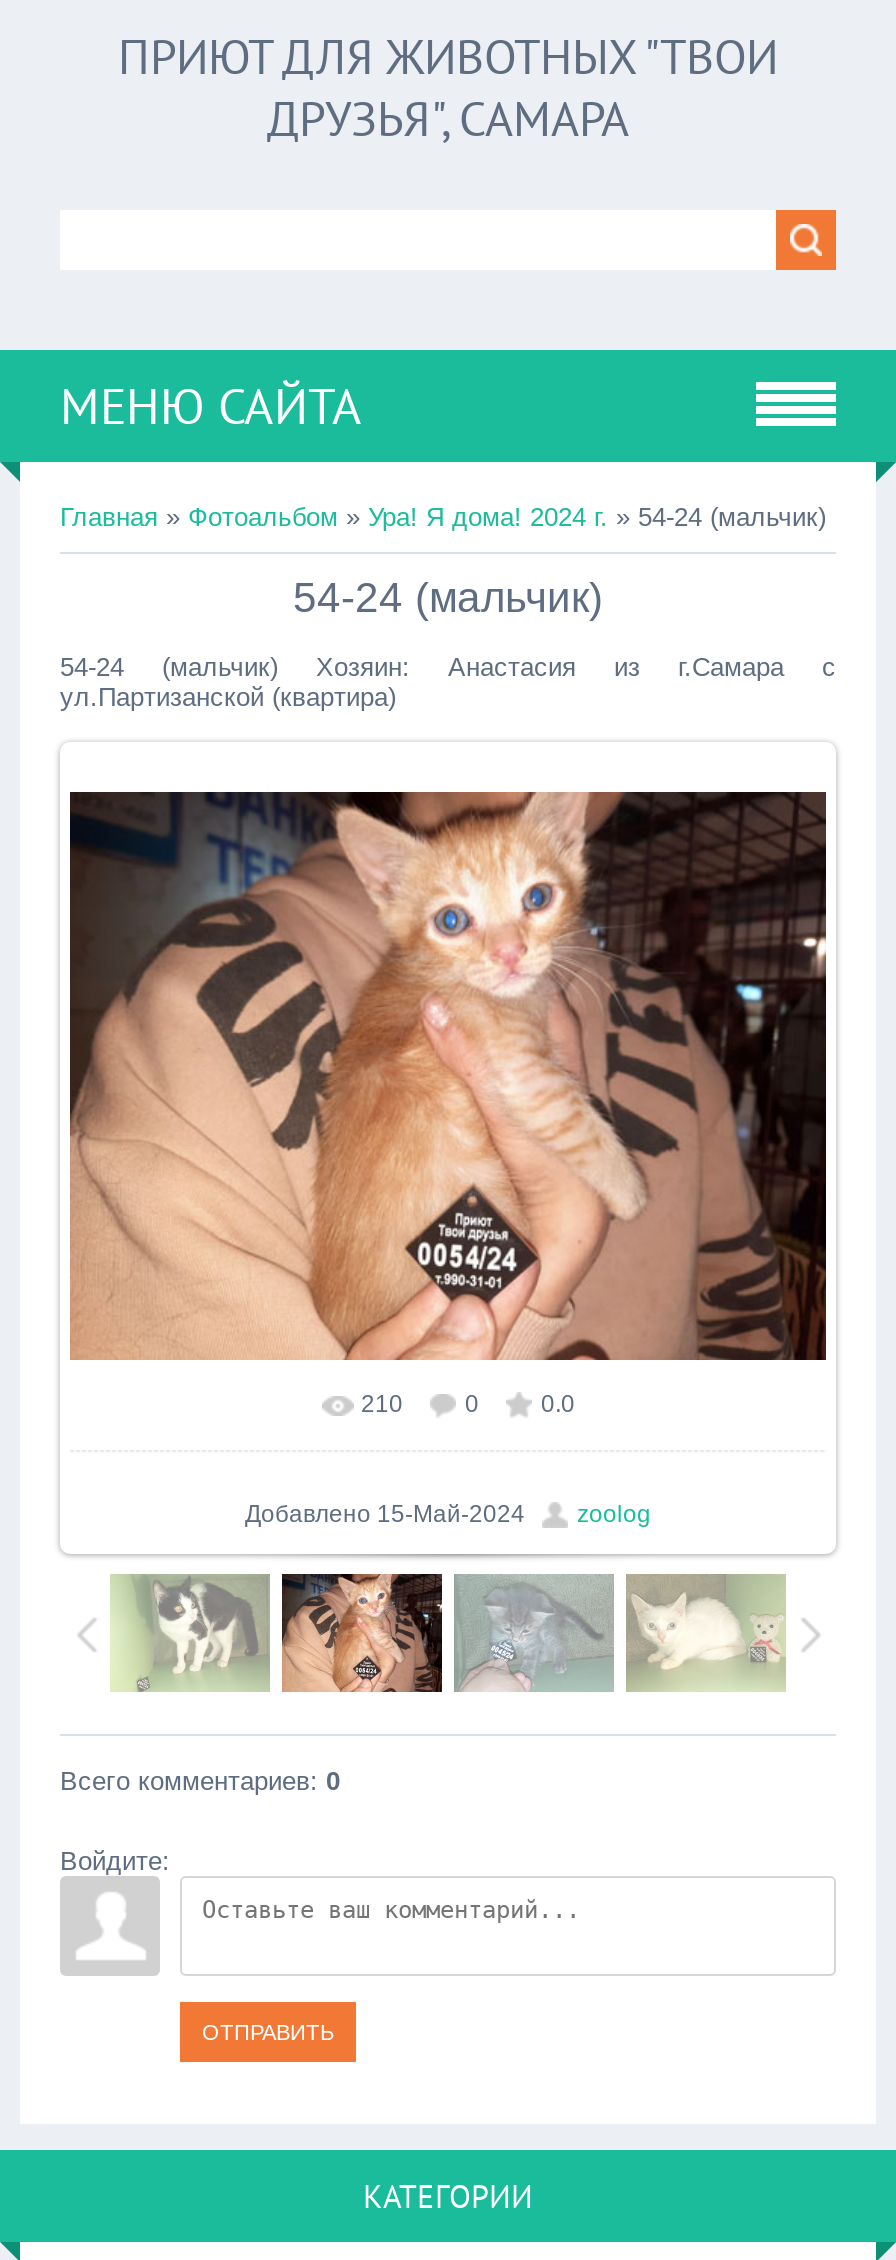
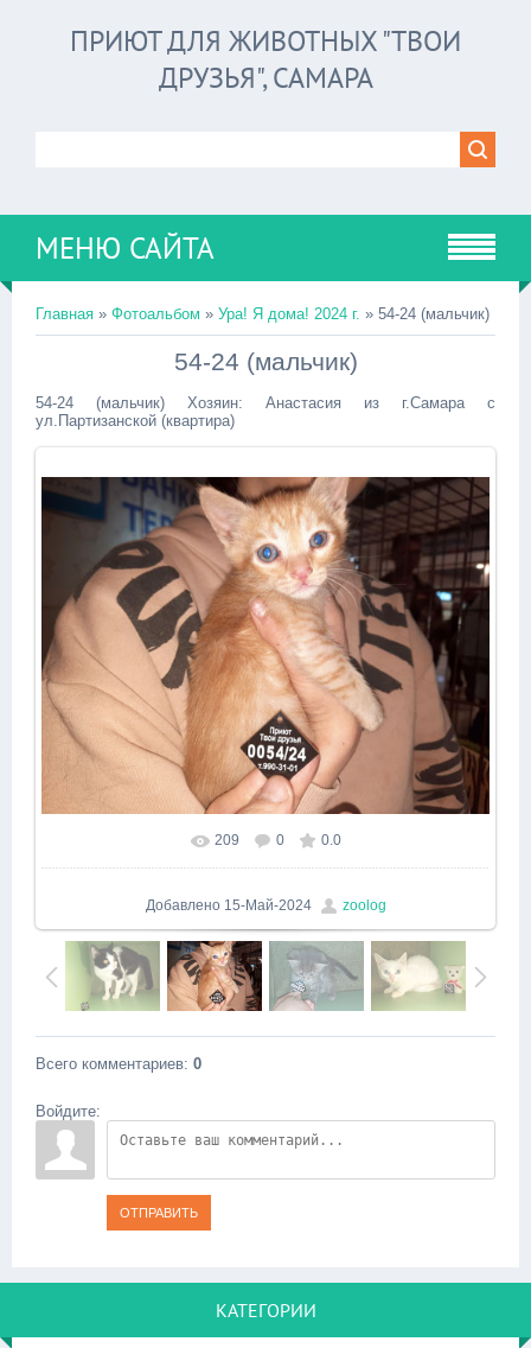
- 210
+ 209
